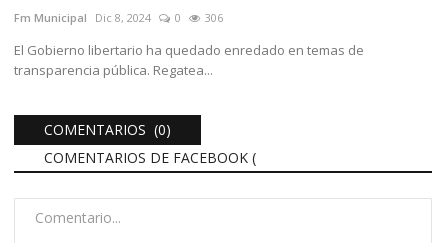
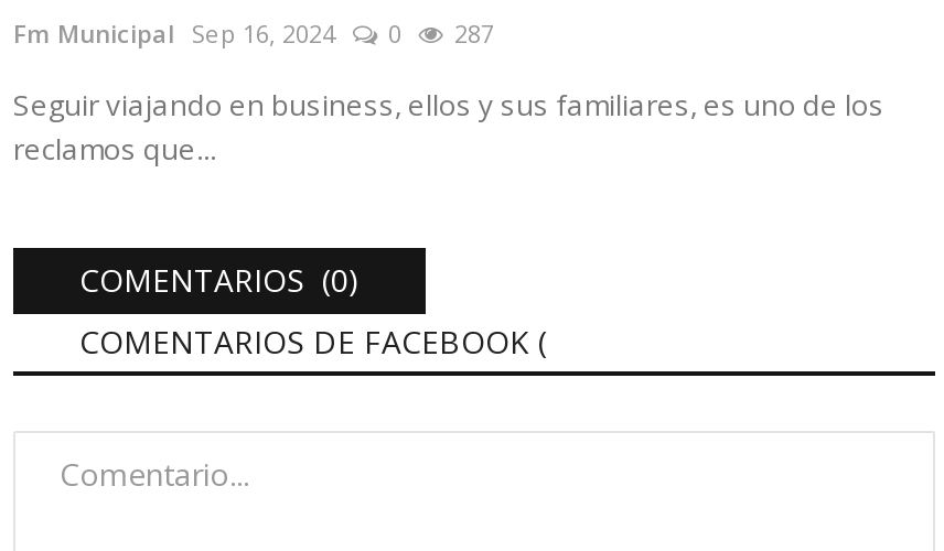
- Fm Municipal Dic 8, 2024
+ Fm Municipal Sep 16, 2024

- 306
+ 287

- El Gobierno libertario ha quedado enredado en temas de
- transparencia pública. Regatea...
+ Seguir viajando en business, ellos y sus familiares, es uno de los
+ reclamos que...
